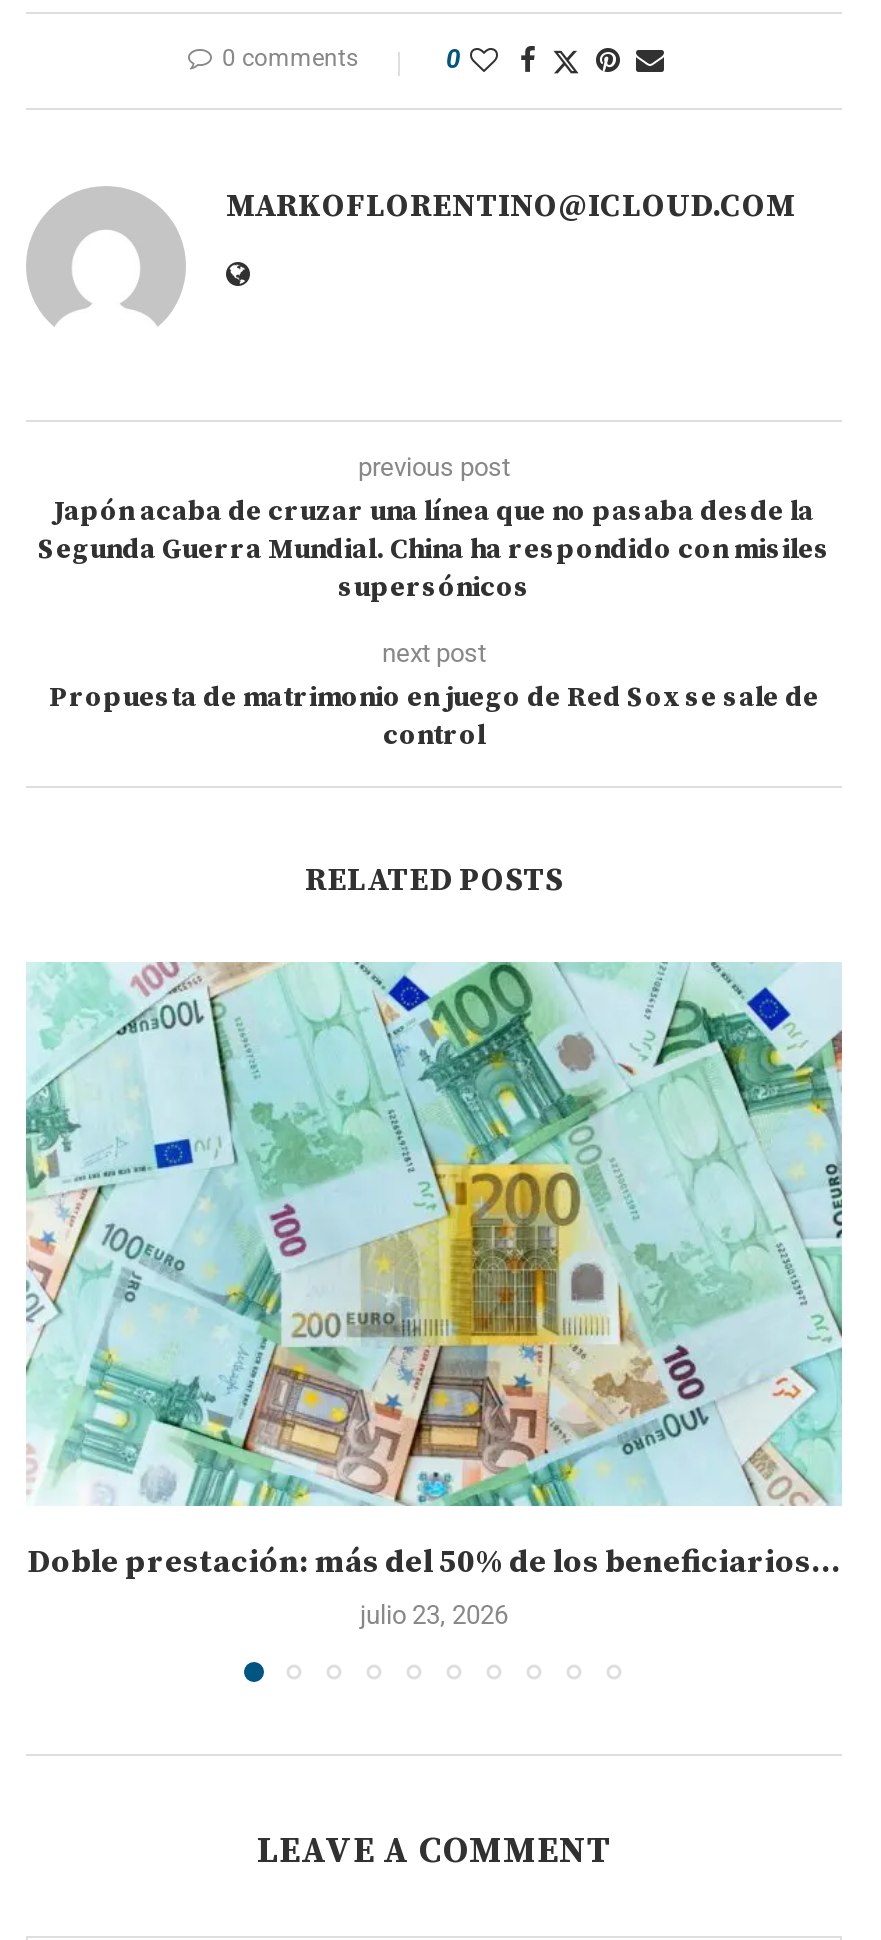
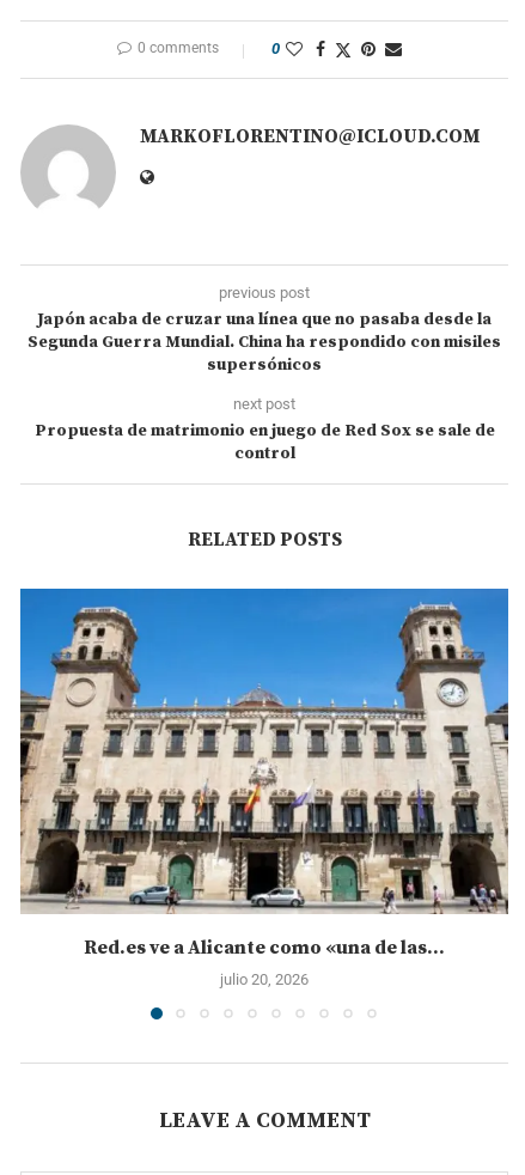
- [image]
- Doble prestación: más del 50% de los beneficiarios...
- julio 23, 2026
+ [image]
+ Red.es ve a Alicante como «una de las...
+ julio 20, 2026
